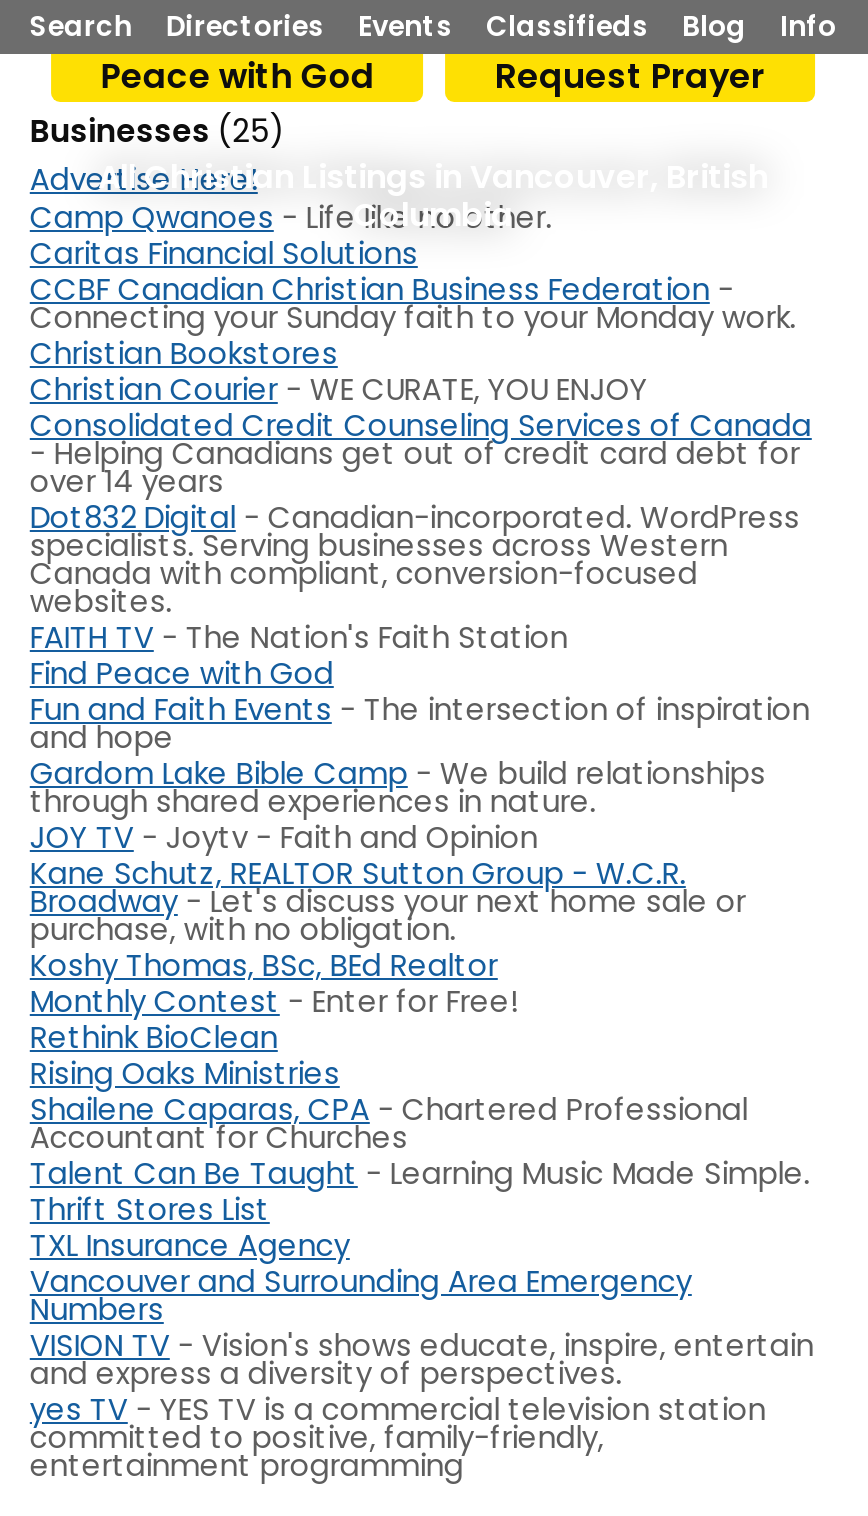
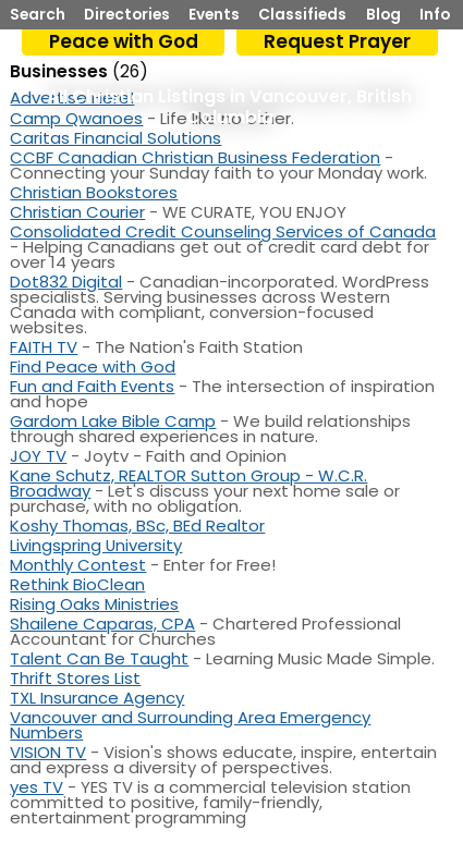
- Businesses (25)
+ Businesses (26)

+ Livingspring University
